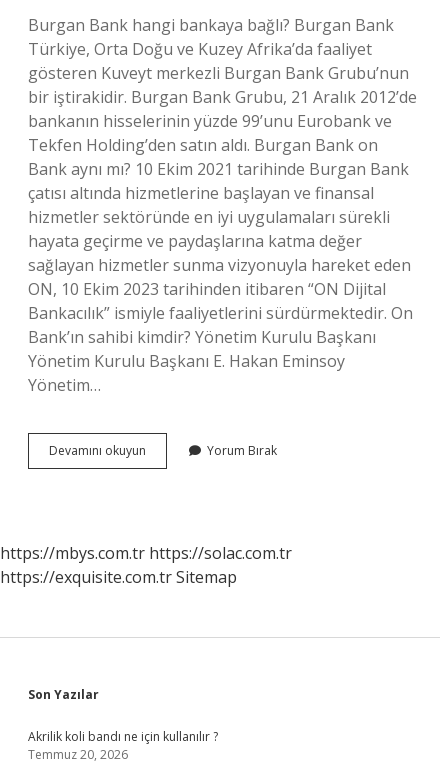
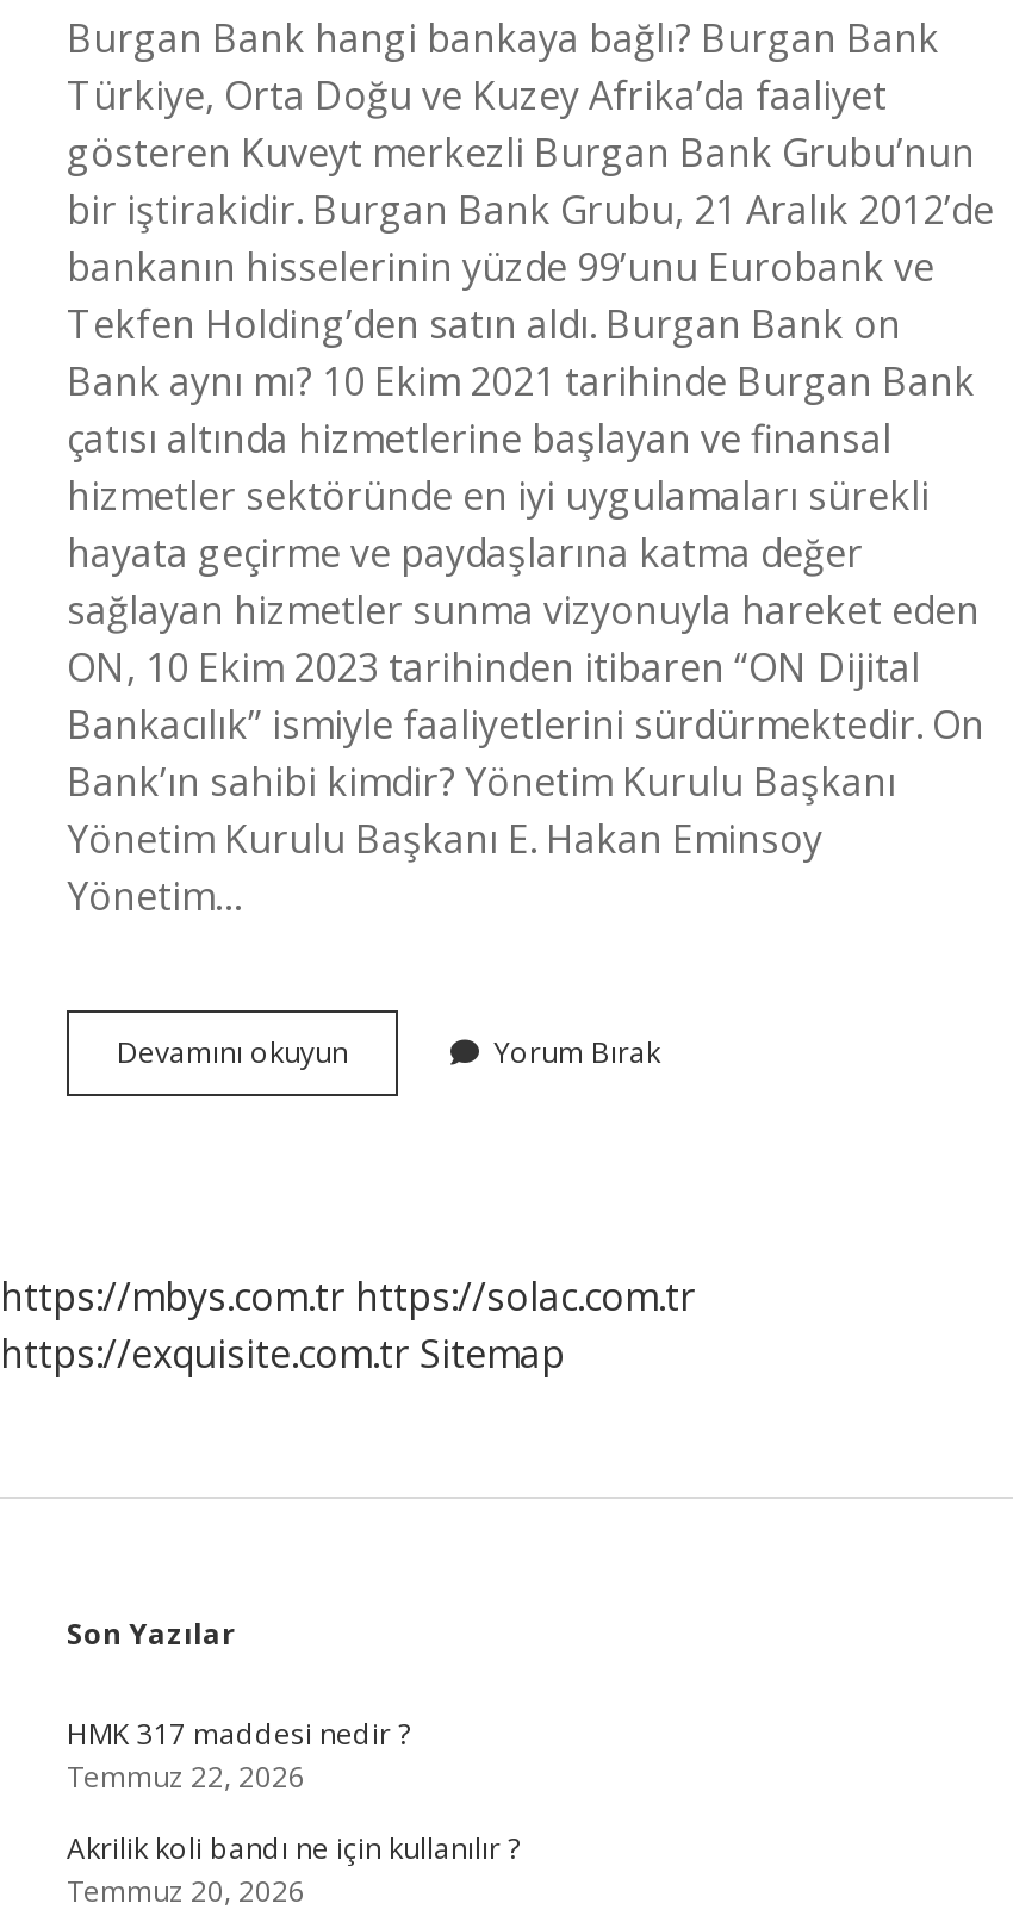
+ HMK 317 maddesi nedir ?
+ Temmuz 22, 2026
